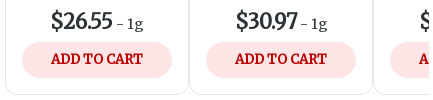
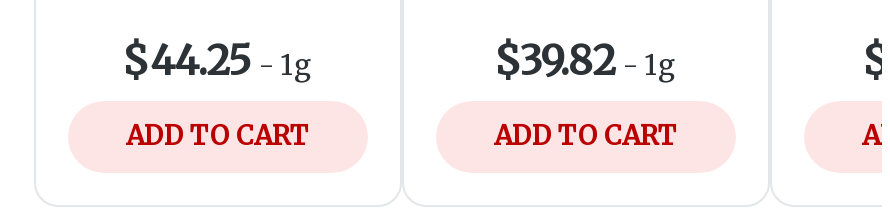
- $26.55 - 1g
+ $44.25 - 1g

- $30.97 - 1g
+ $39.82 - 1g
